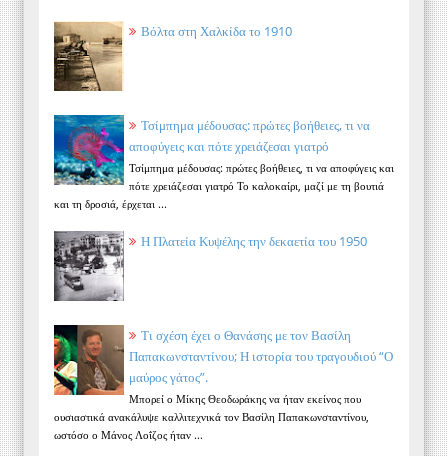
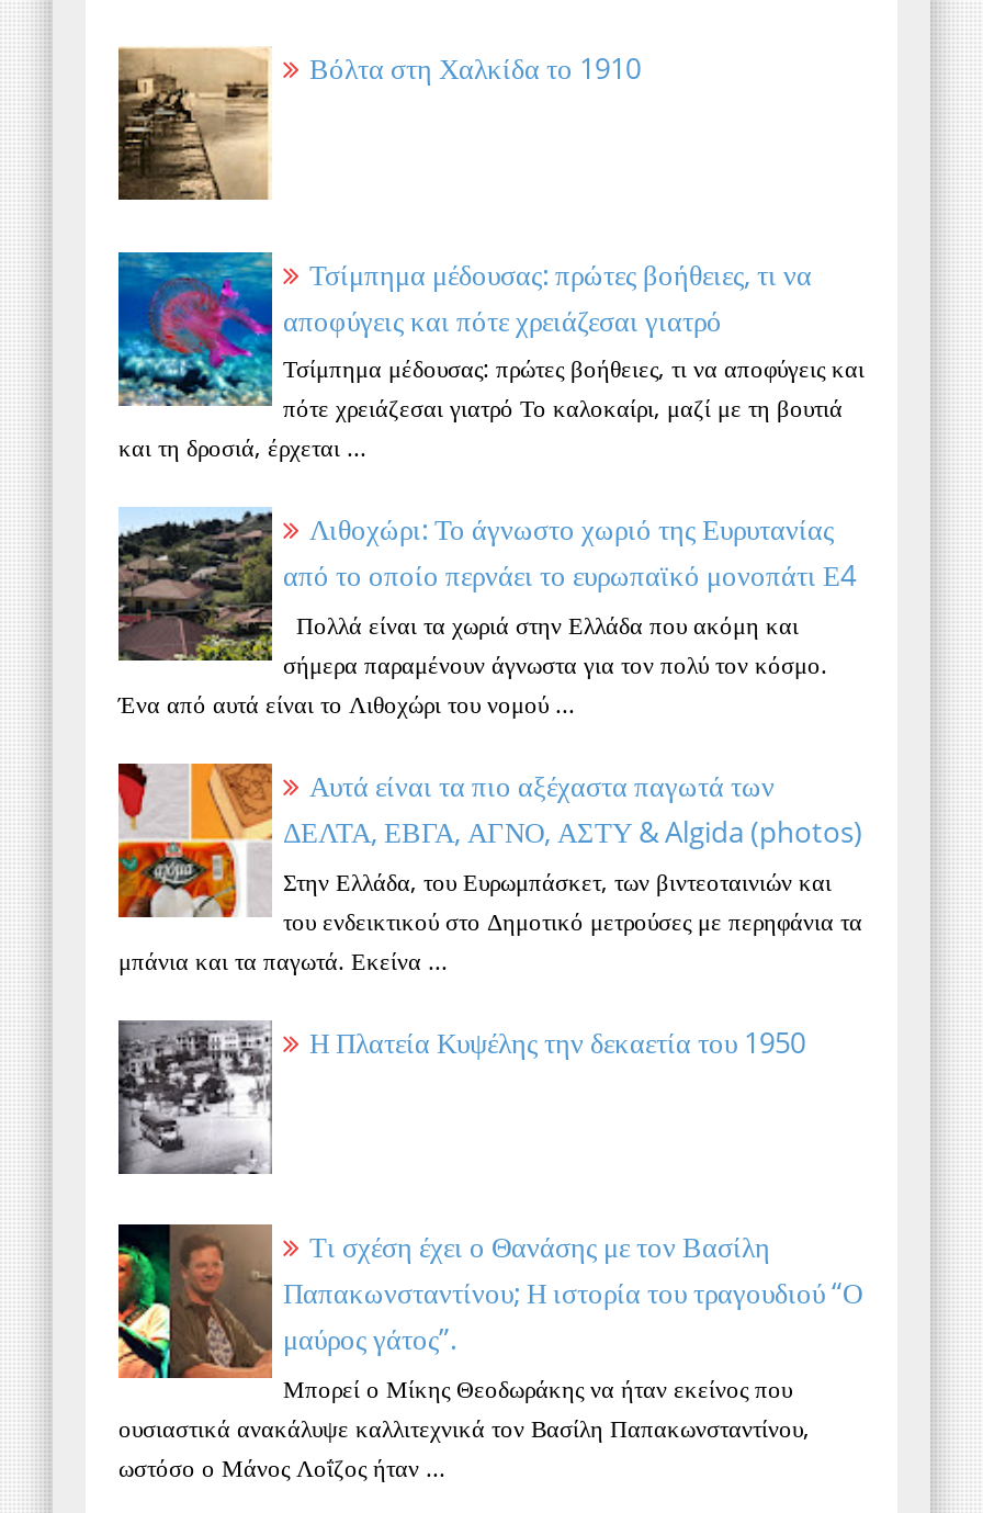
+ [image]

+ [image]
+ Λιθοχώρι: Το άγνωστο χωριό της Ευρυτανίας
+ από το οποίο περνάει το ευρωπαϊκό μονοπάτι Ε4
+ Πολλά είναι τα χωριά στην Ελλάδα που ακόμη και
+ σήμερα παραμένουν άγνωστα για τον πολύ τον κόσμο.
+ Ένα από αυτά είναι το Λιθοχώρι του νομού ...
+ Αυτά είναι τα πιο αξέχαστα παγωτά των
+ ΔΕΛΤΑ, ΕΒΓΑ, ΑΓΝΟ, ΑΣΤΥ & Algida (photos)
+ Στην Ελλάδα, του Ευρωμπάσκετ, των βιντεοταινιών και
+ του ενδεικτικού στο Δημοτικό μετρούσες με περηφάνια τα
+ μπάνια και τα παγωτά. Εκείνα ...
